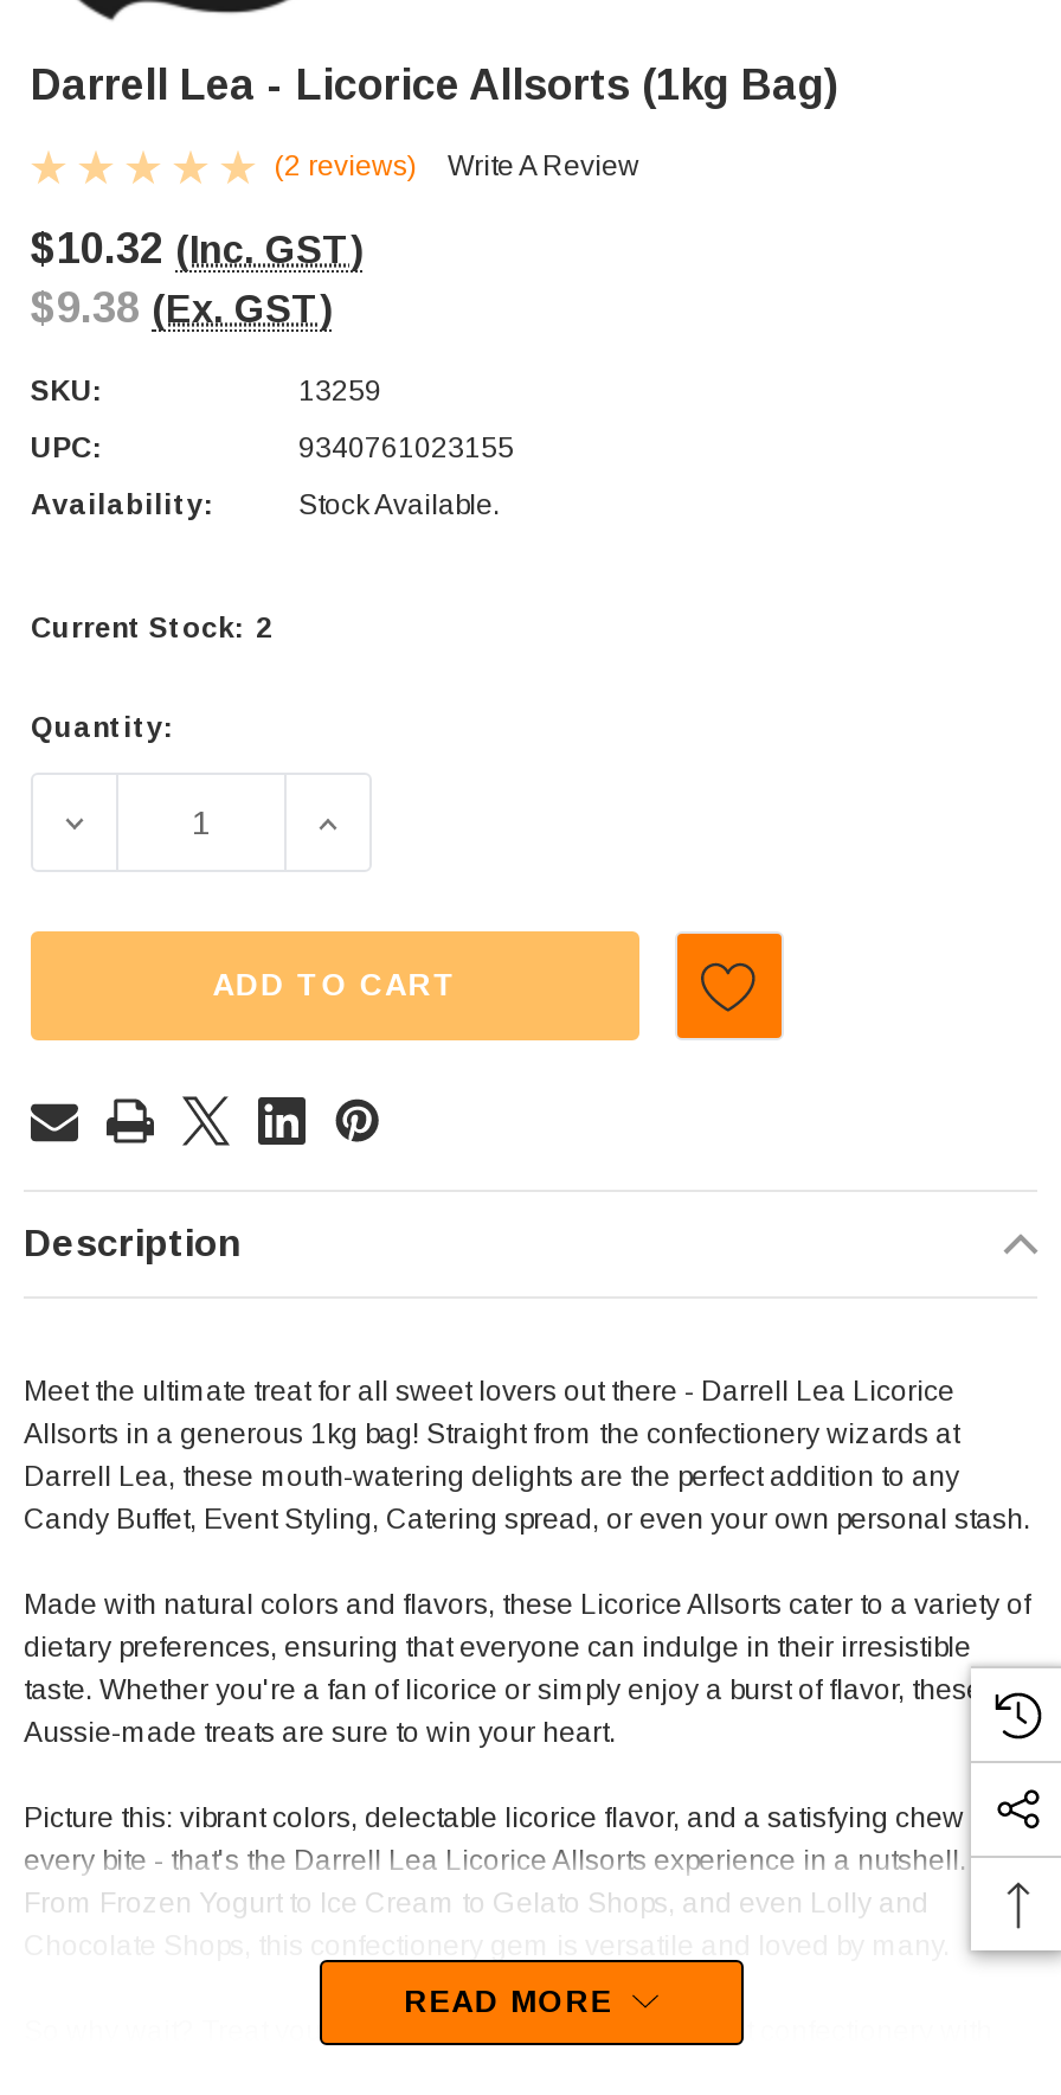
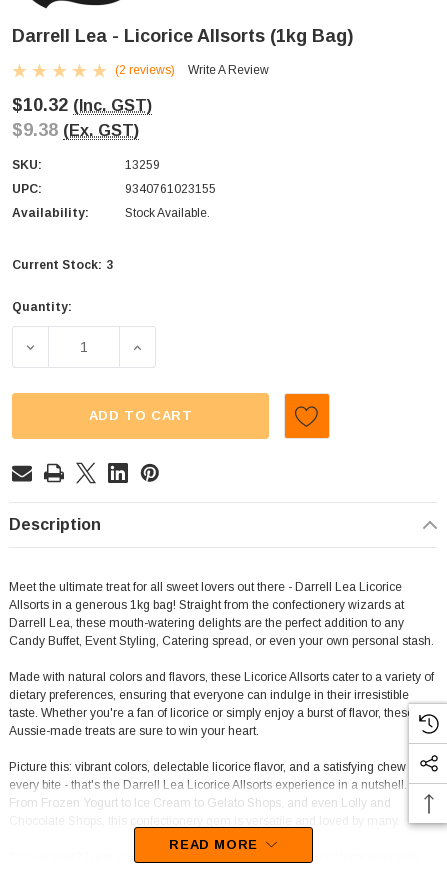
- Current Stock: 2
+ Current Stock: 3
